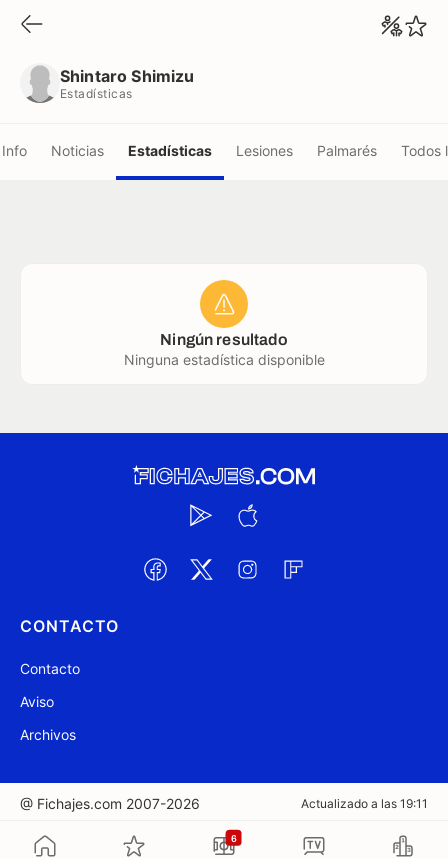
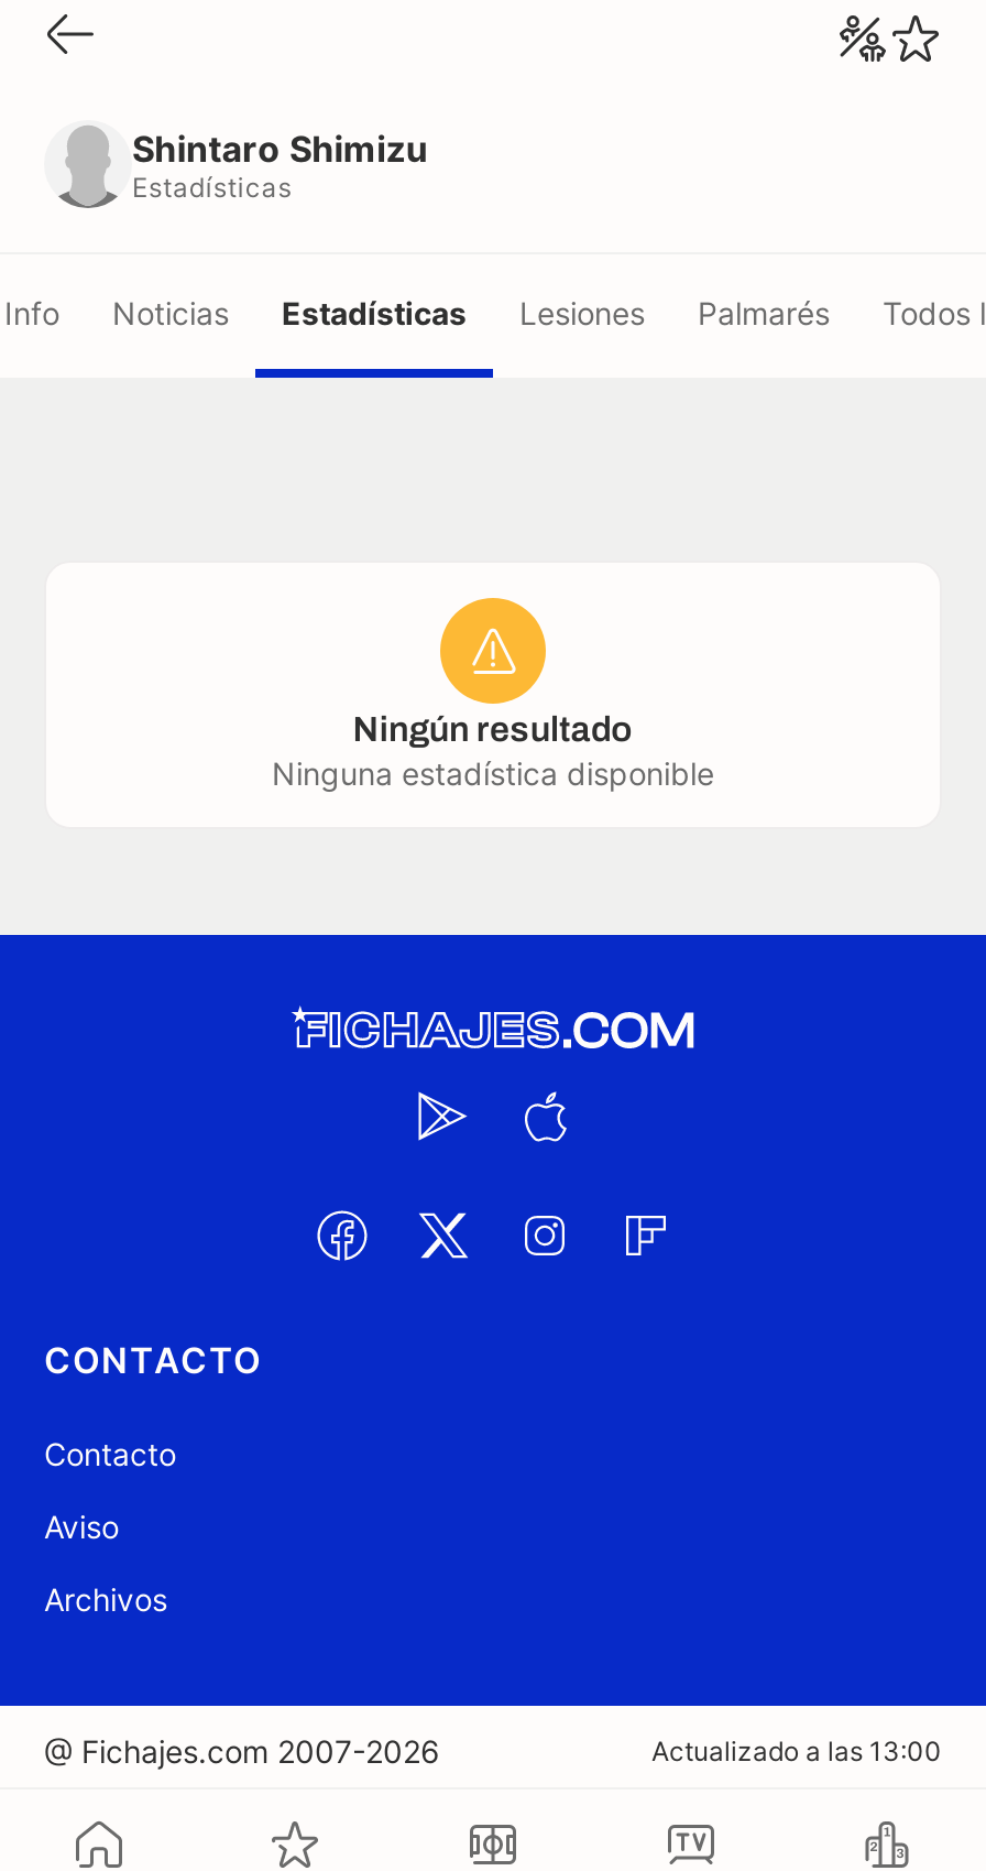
- Actualizado a las 19:11
+ Actualizado a las 13:00

- 6
